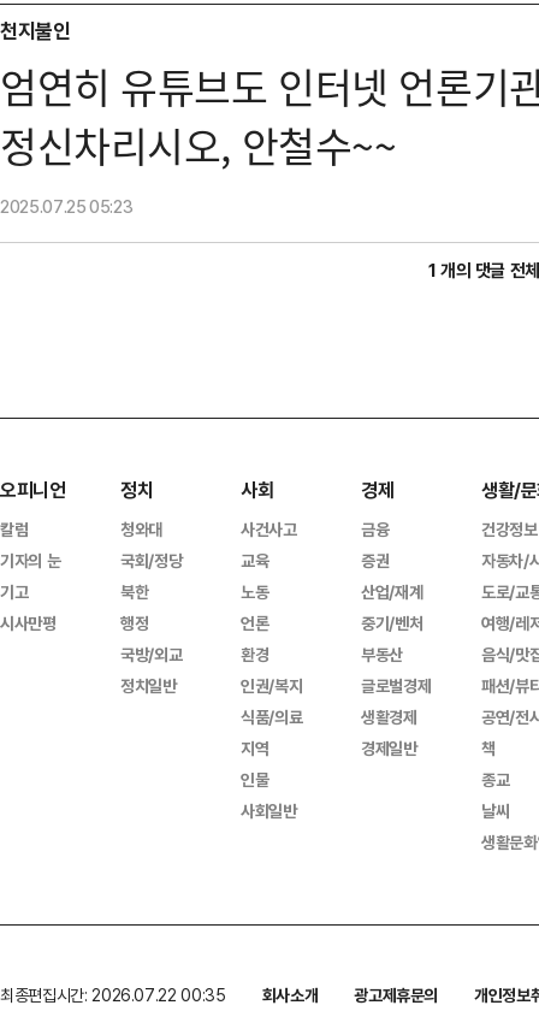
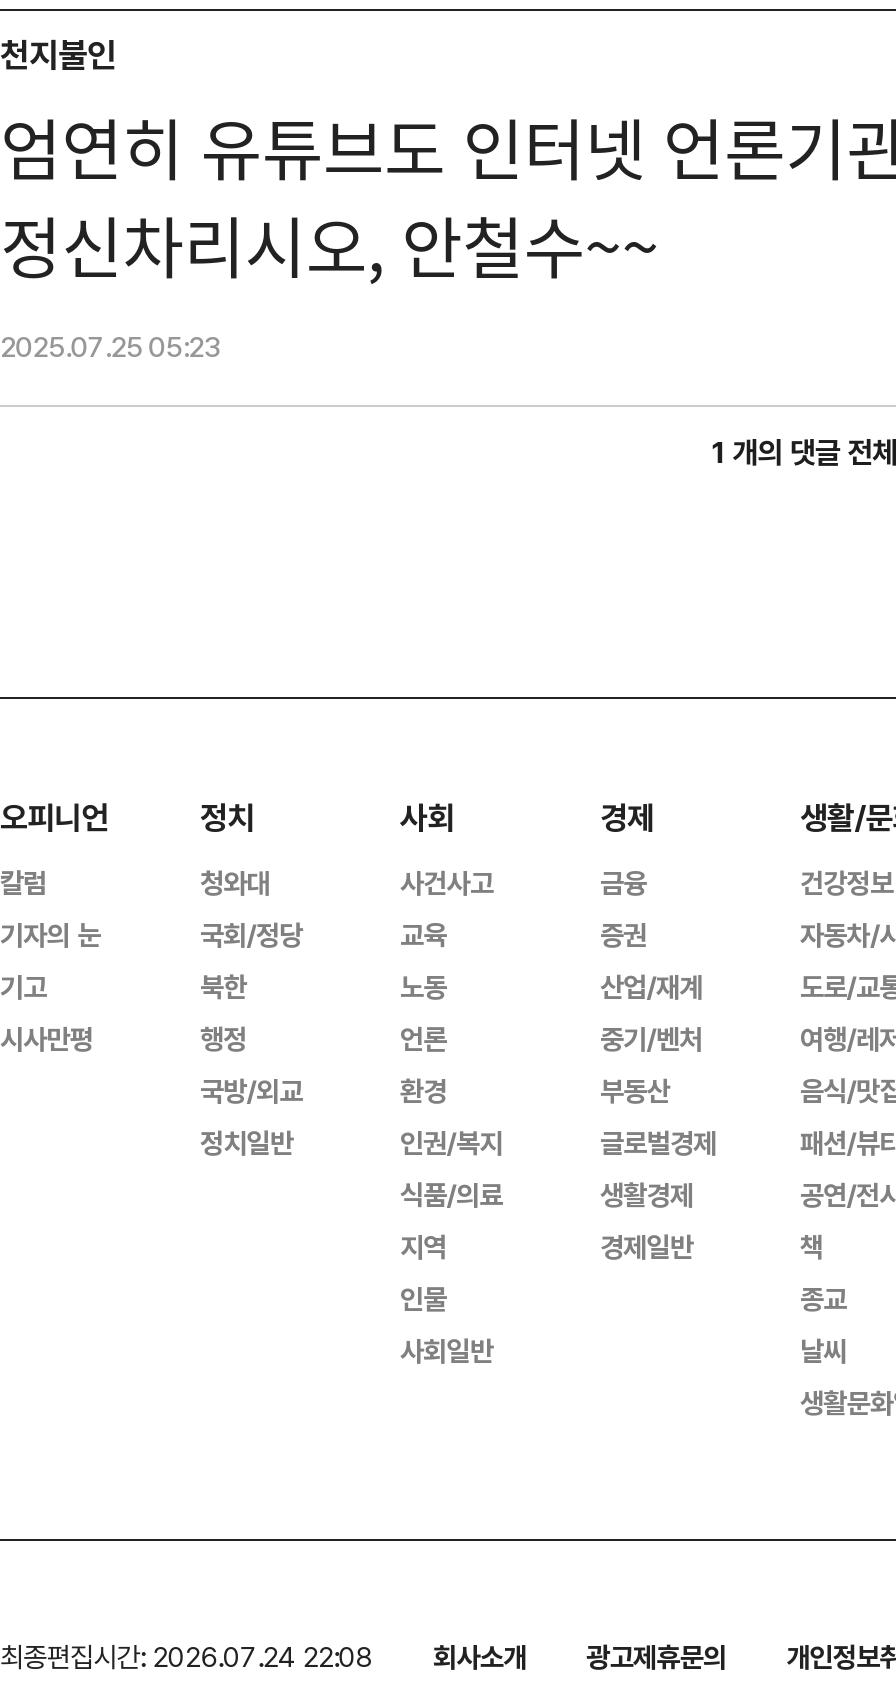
- 최종편집시간: 2026.07.22 00:35
+ 최종편집시간: 2026.07.24 22:08
